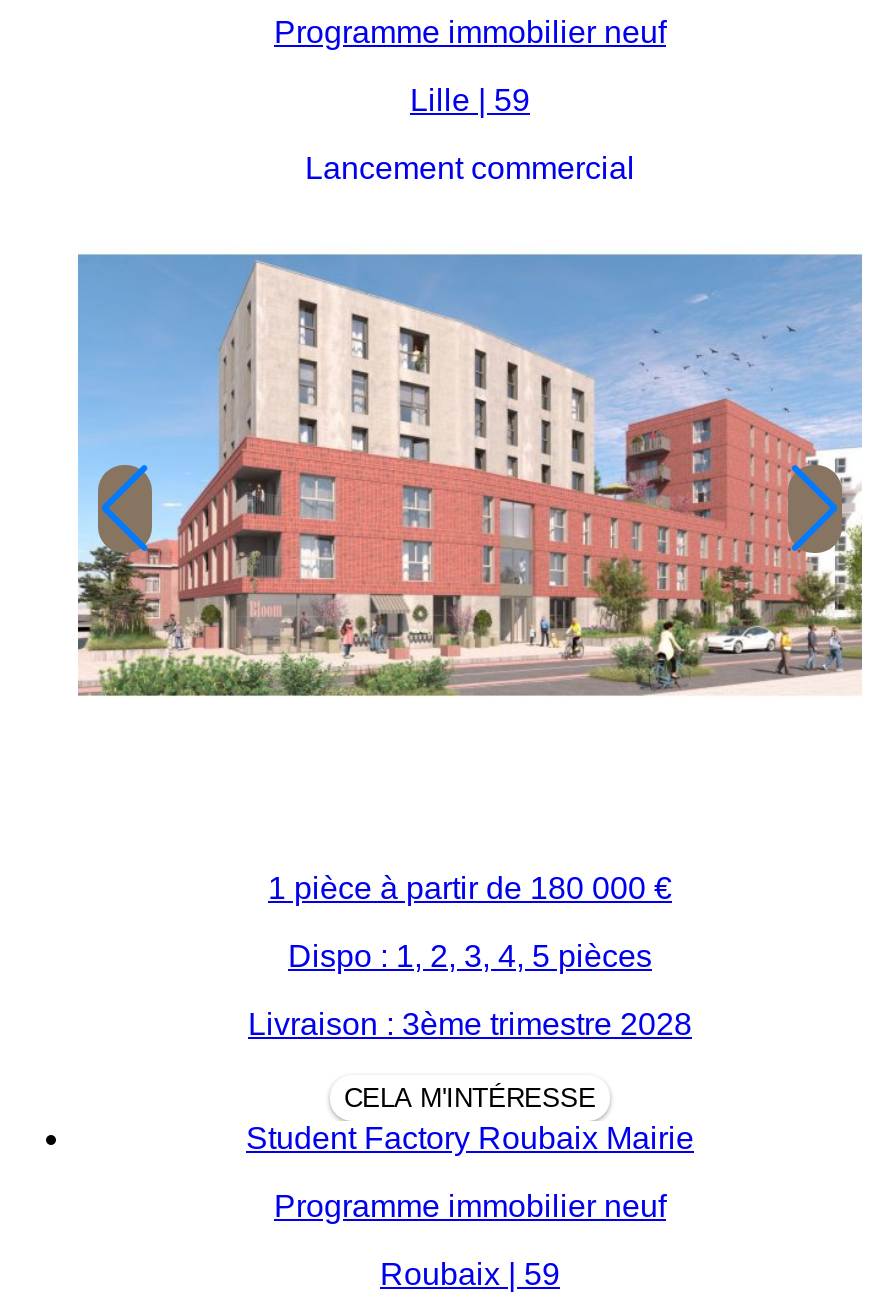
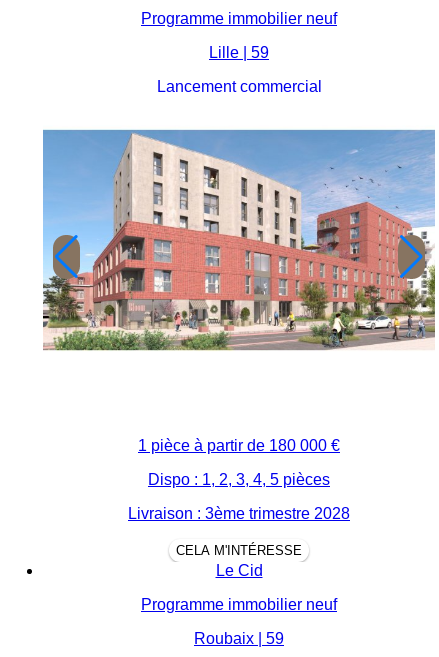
- Student Factory Roubaix Mairie
+ Le Cid
